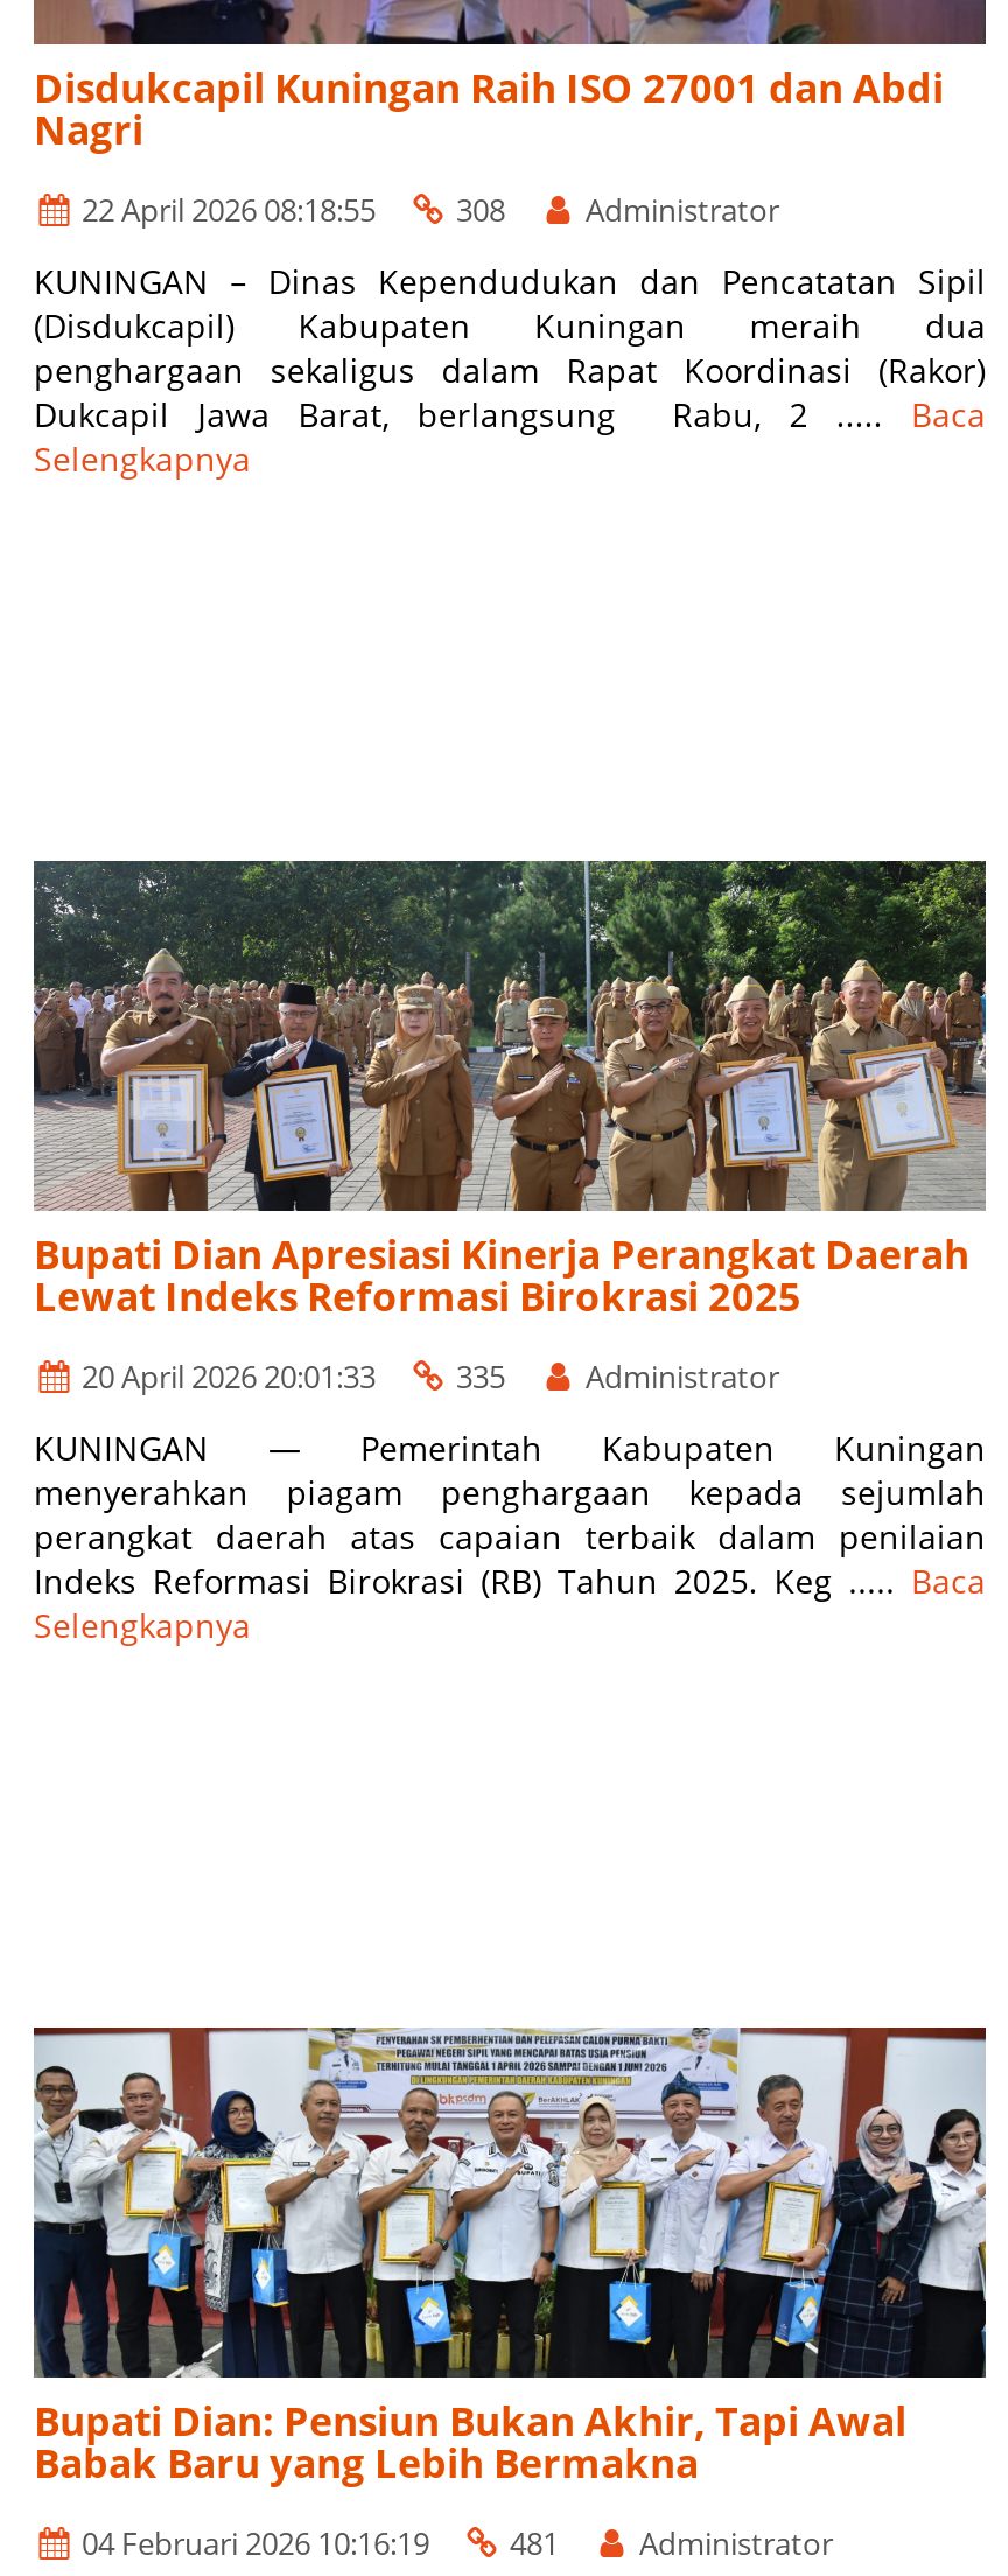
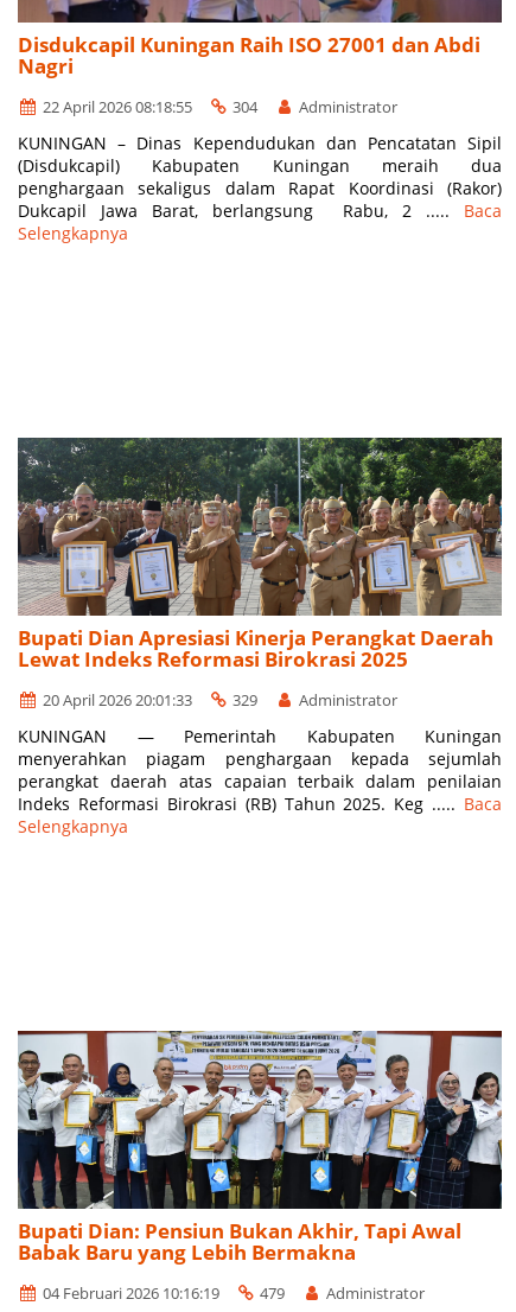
- 22 April 2026 08:18:55 308 Administrator
+ 22 April 2026 08:18:55 304 Administrator

- 20 April 2026 20:01:33 335 Administrator
+ 20 April 2026 20:01:33 329 Administrator

- 04 Februari 2026 10:16:19 481 Administrator
+ 04 Februari 2026 10:16:19 479 Administrator
